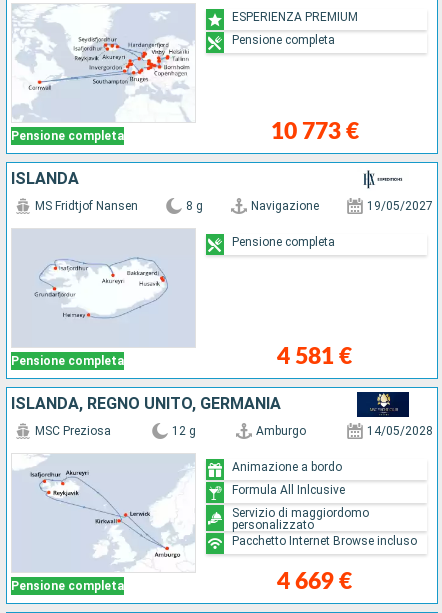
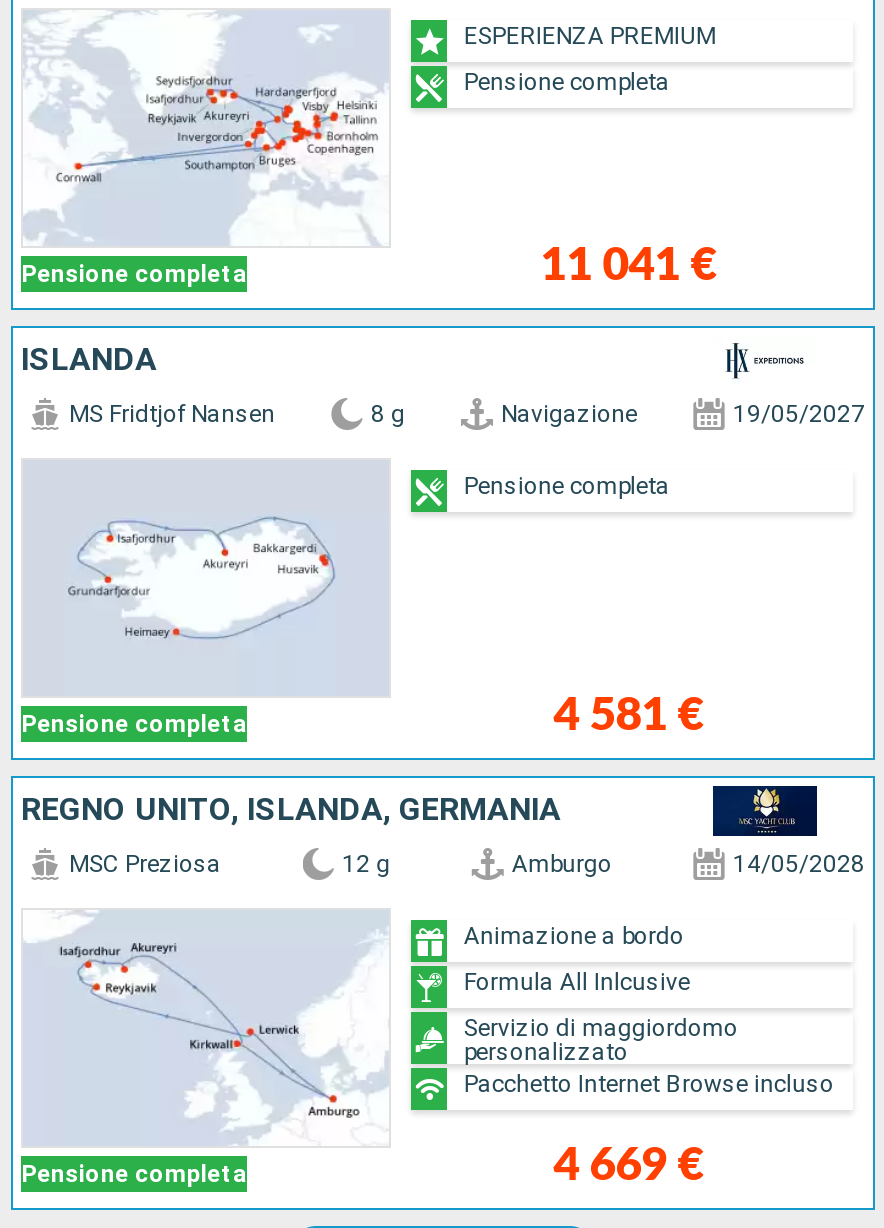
- 10 773 €
+ 11 041 €

- ISLANDA, REGNO UNITO, GERMANIA
+ REGNO UNITO, ISLANDA, GERMANIA
